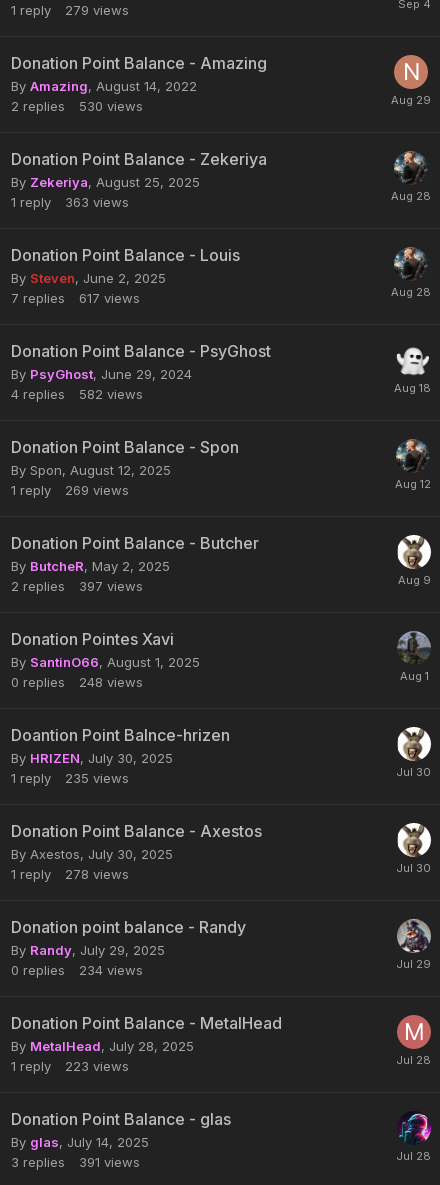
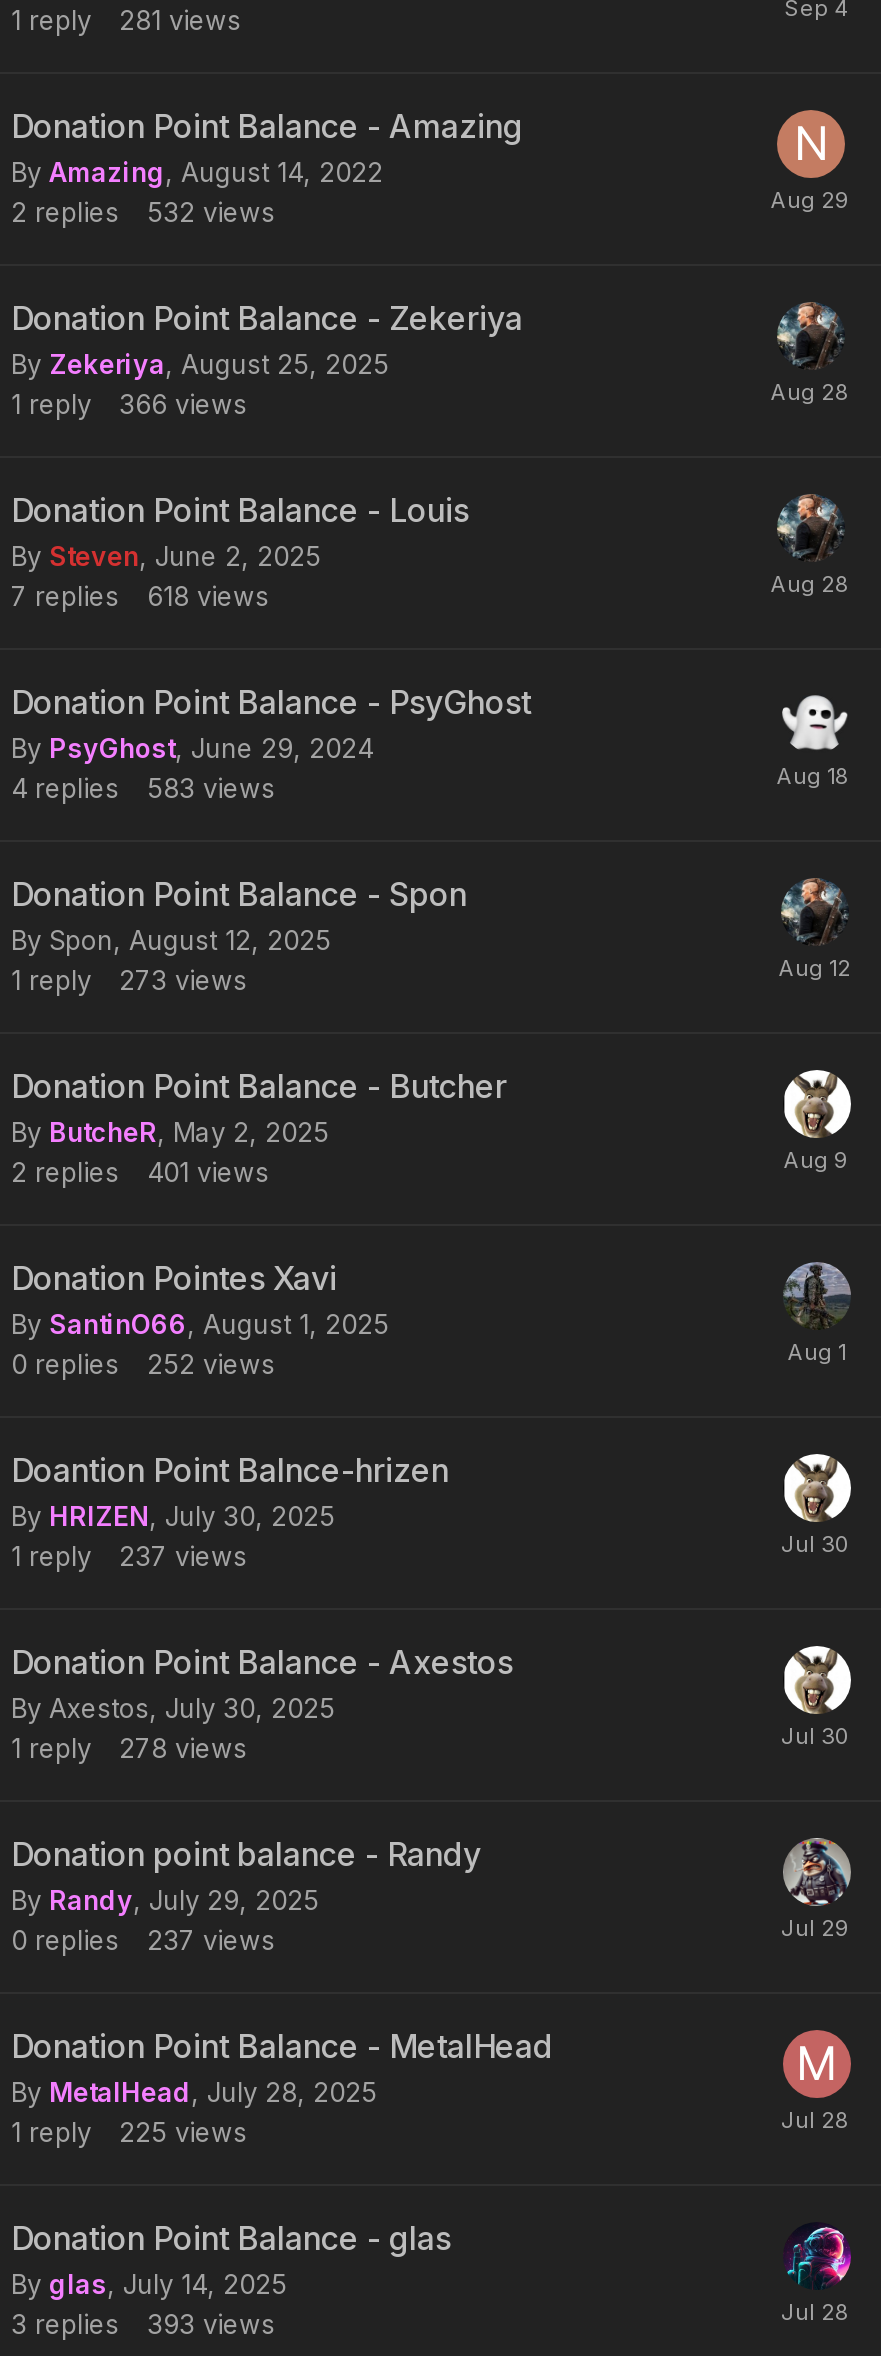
- 1 reply 279 views
+ 1 reply 281 views

- 2 replies 530 views
+ 2 replies 532 views

- 1 reply 363 views
+ 1 reply 366 views

- 7 replies 617 views
+ 7 replies 618 views

- 4 replies 582 views
+ 4 replies 583 views

- 1 reply 269 views
+ 1 reply 273 views

- 2 replies 397 views
+ 2 replies 401 views

- 0 replies 248 views
+ 0 replies 252 views

- 1 reply 235 views
+ 1 reply 237 views

- 0 replies 234 views
+ 0 replies 237 views

- 1 reply 223 views
+ 1 reply 225 views

- 3 replies 391 views
+ 3 replies 393 views
